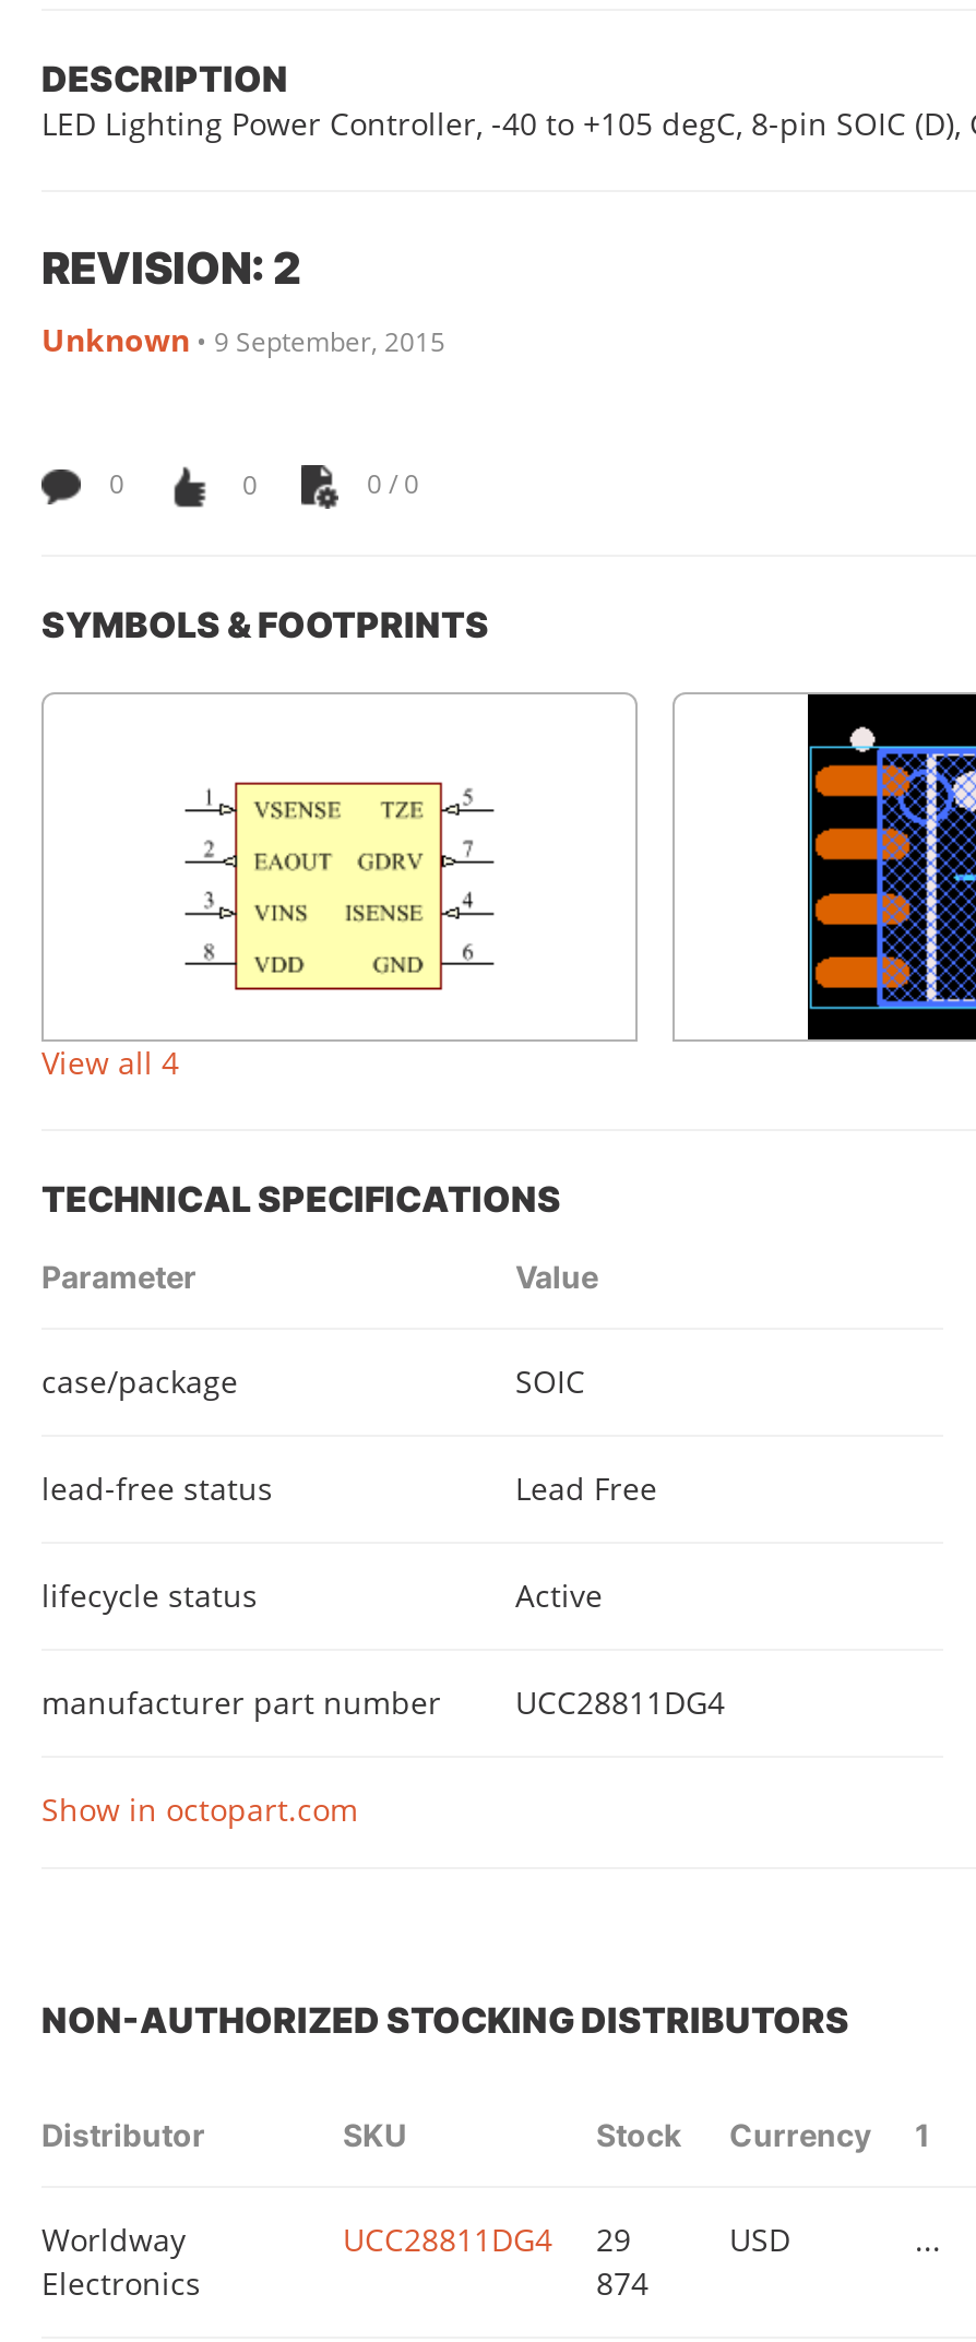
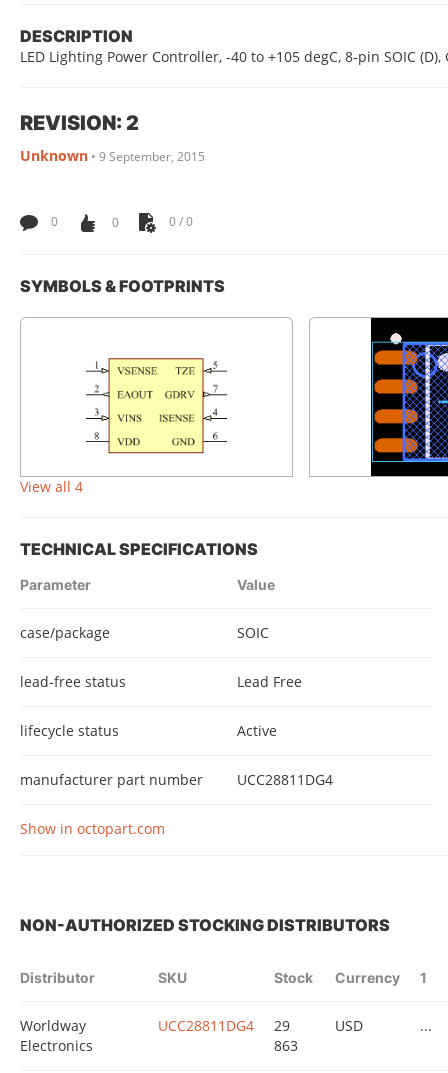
- 874
+ 863
